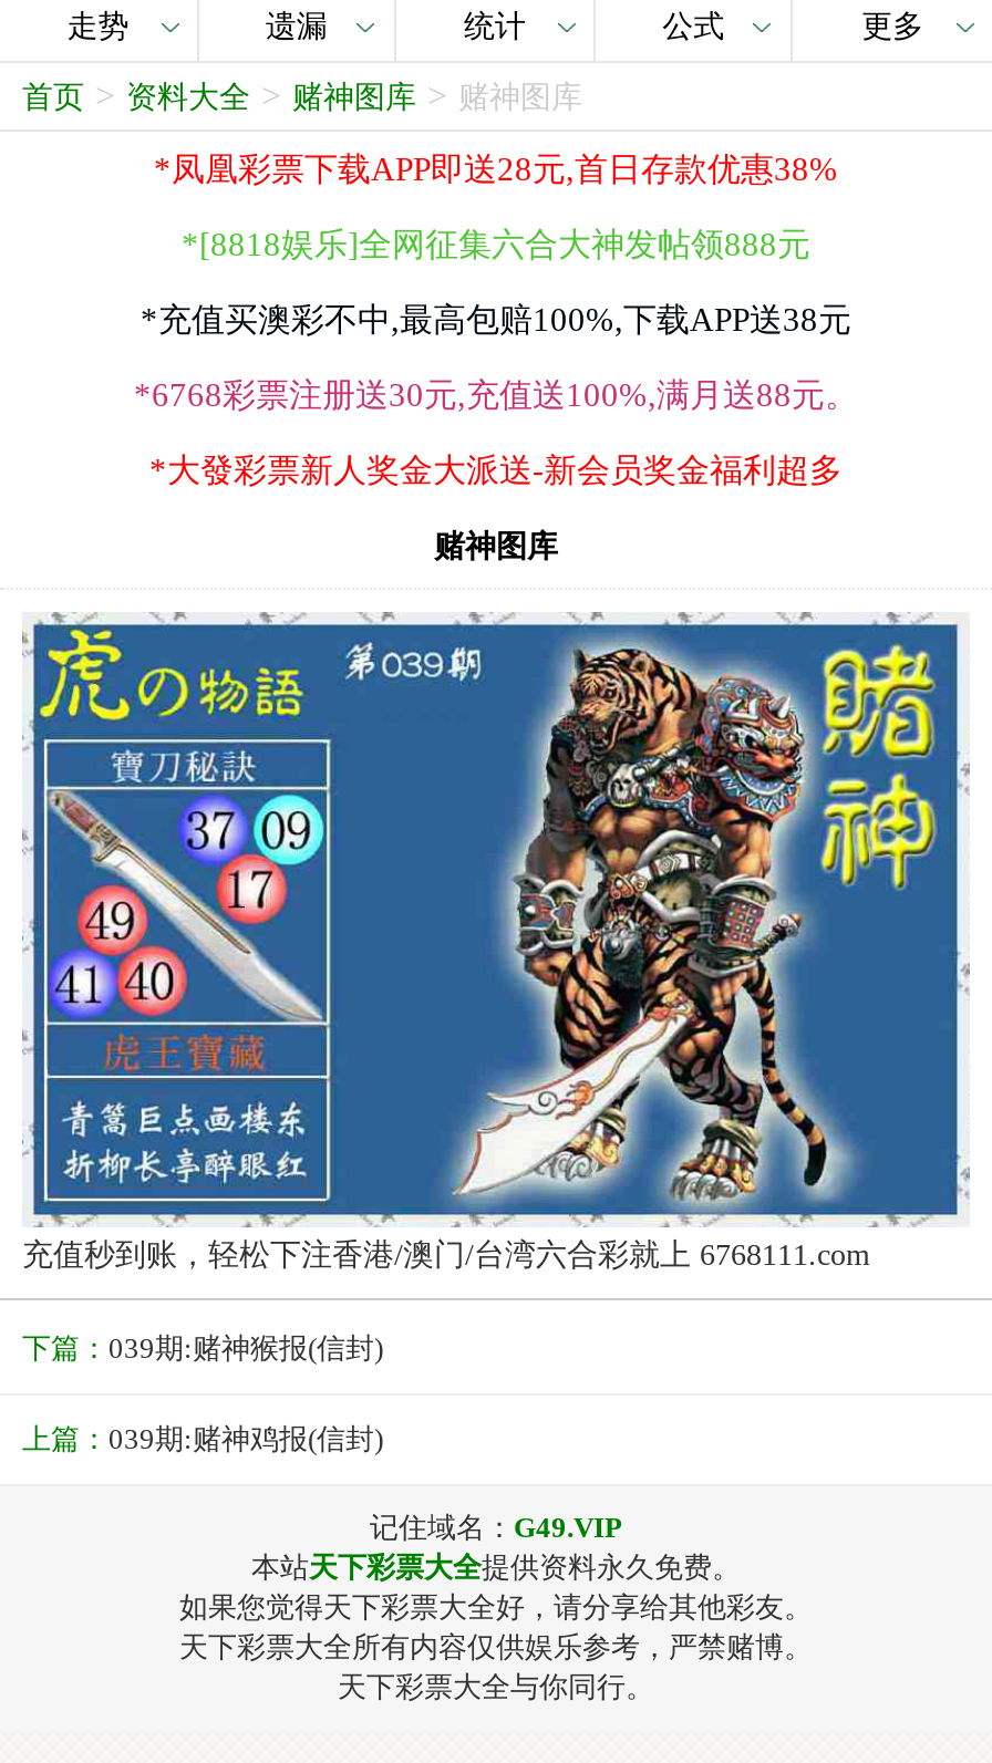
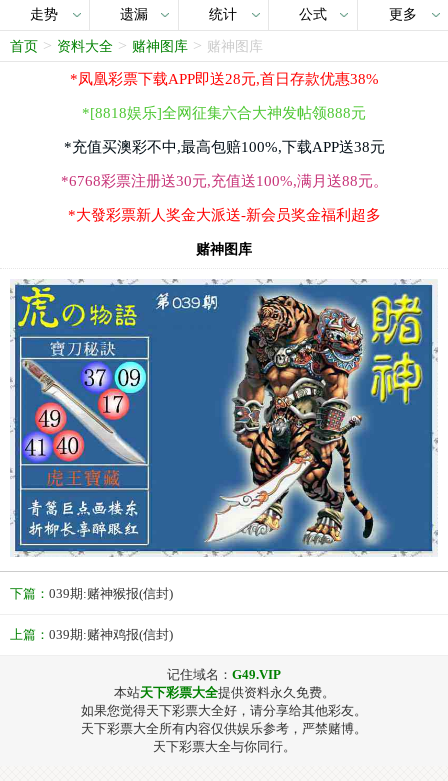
- 充值秒到账，轻松下注香港/澳门/台湾六合彩就上 6768111.com
